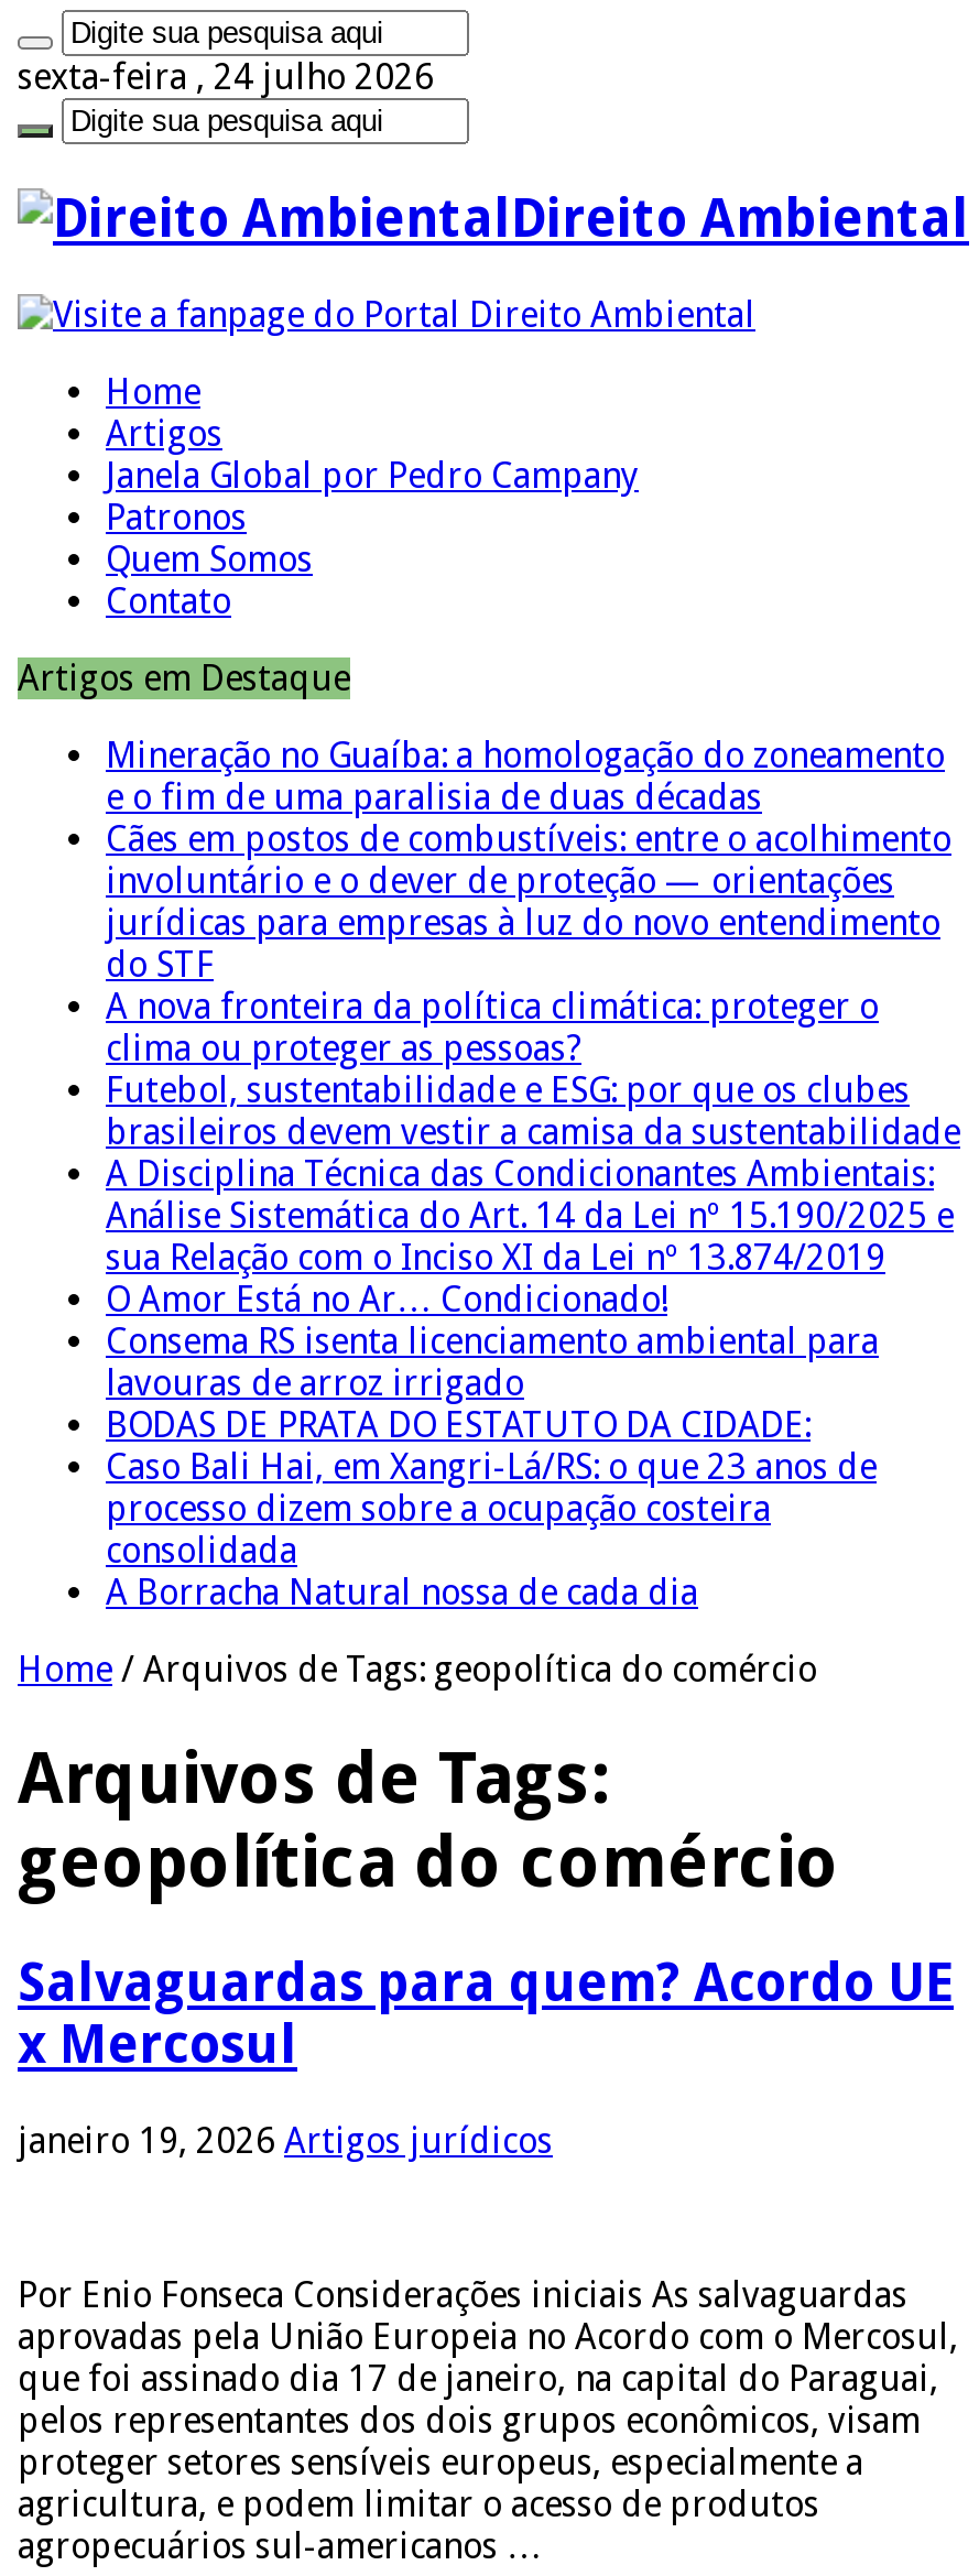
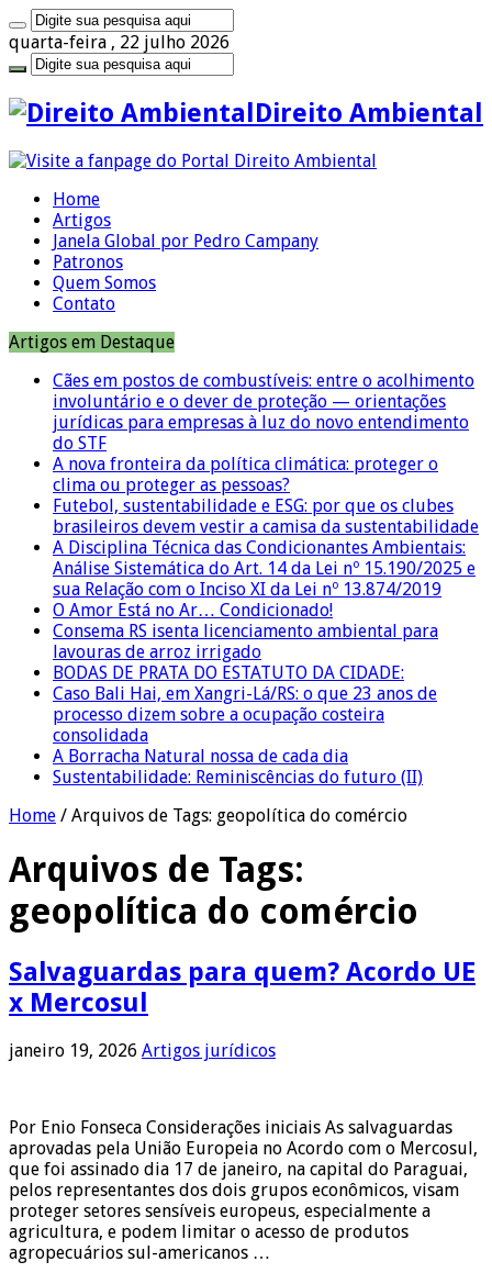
- sexta-feira , 24 julho 2026
+ quarta-feira , 22 julho 2026

- Mineração no Guaíba: a homologação do zoneamento
- e o fim de uma paralisia de duas décadas

moved up: Cães em postos de combustíveis: entre o acolhimento | involuntário e o dever de proteção — orientações | jurídicas para empresas à luz do novo entendimento | ... | consolidada | A Borracha Natural nossa de cada dia

+ Sustentabilidade: Reminiscências do futuro (II)
